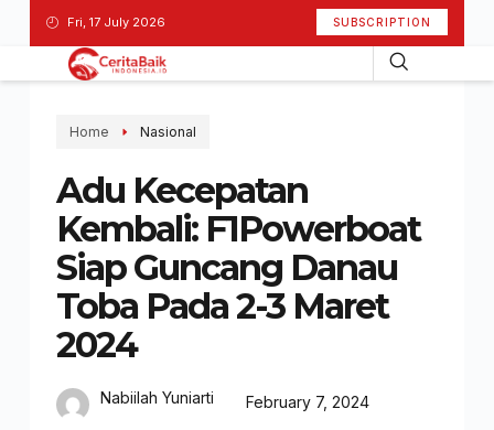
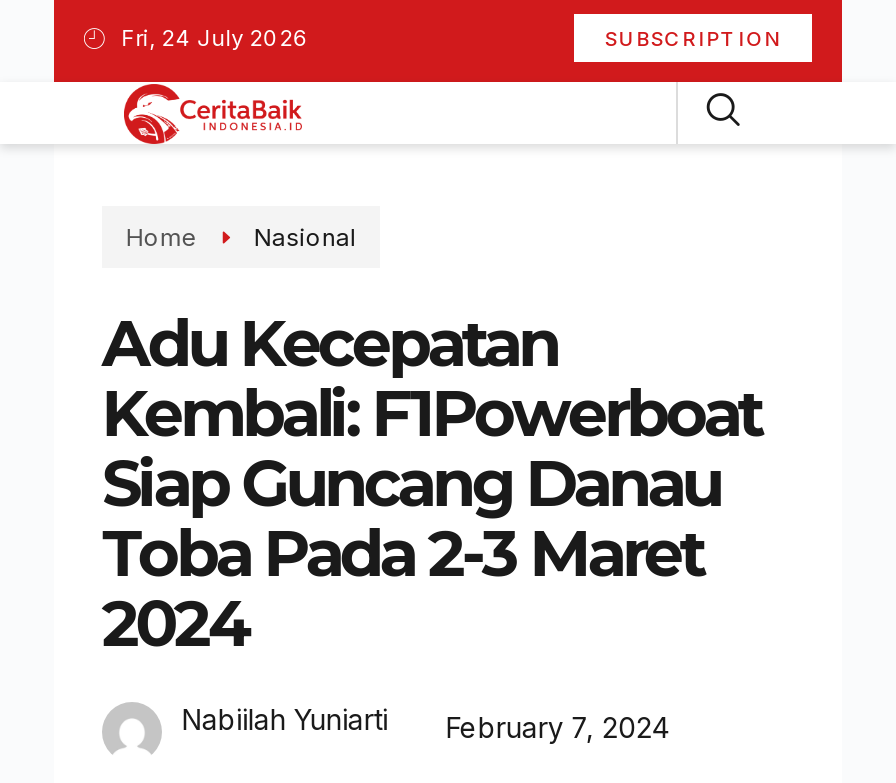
- Fri, 17 July 2026
+ Fri, 24 July 2026
